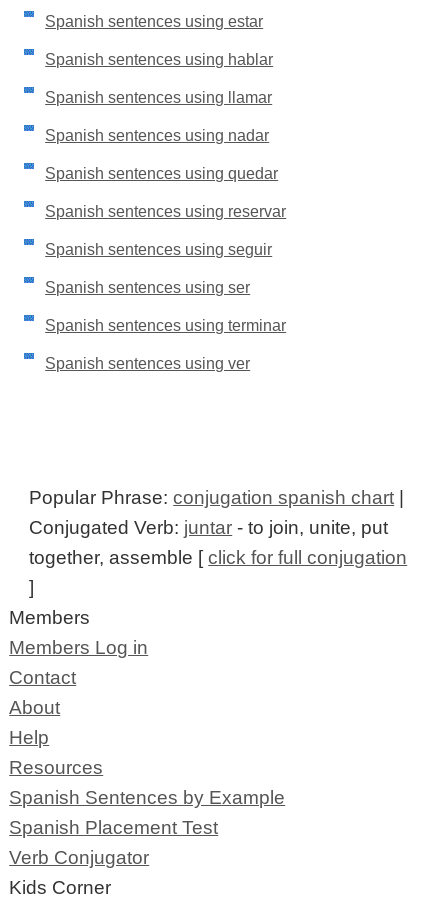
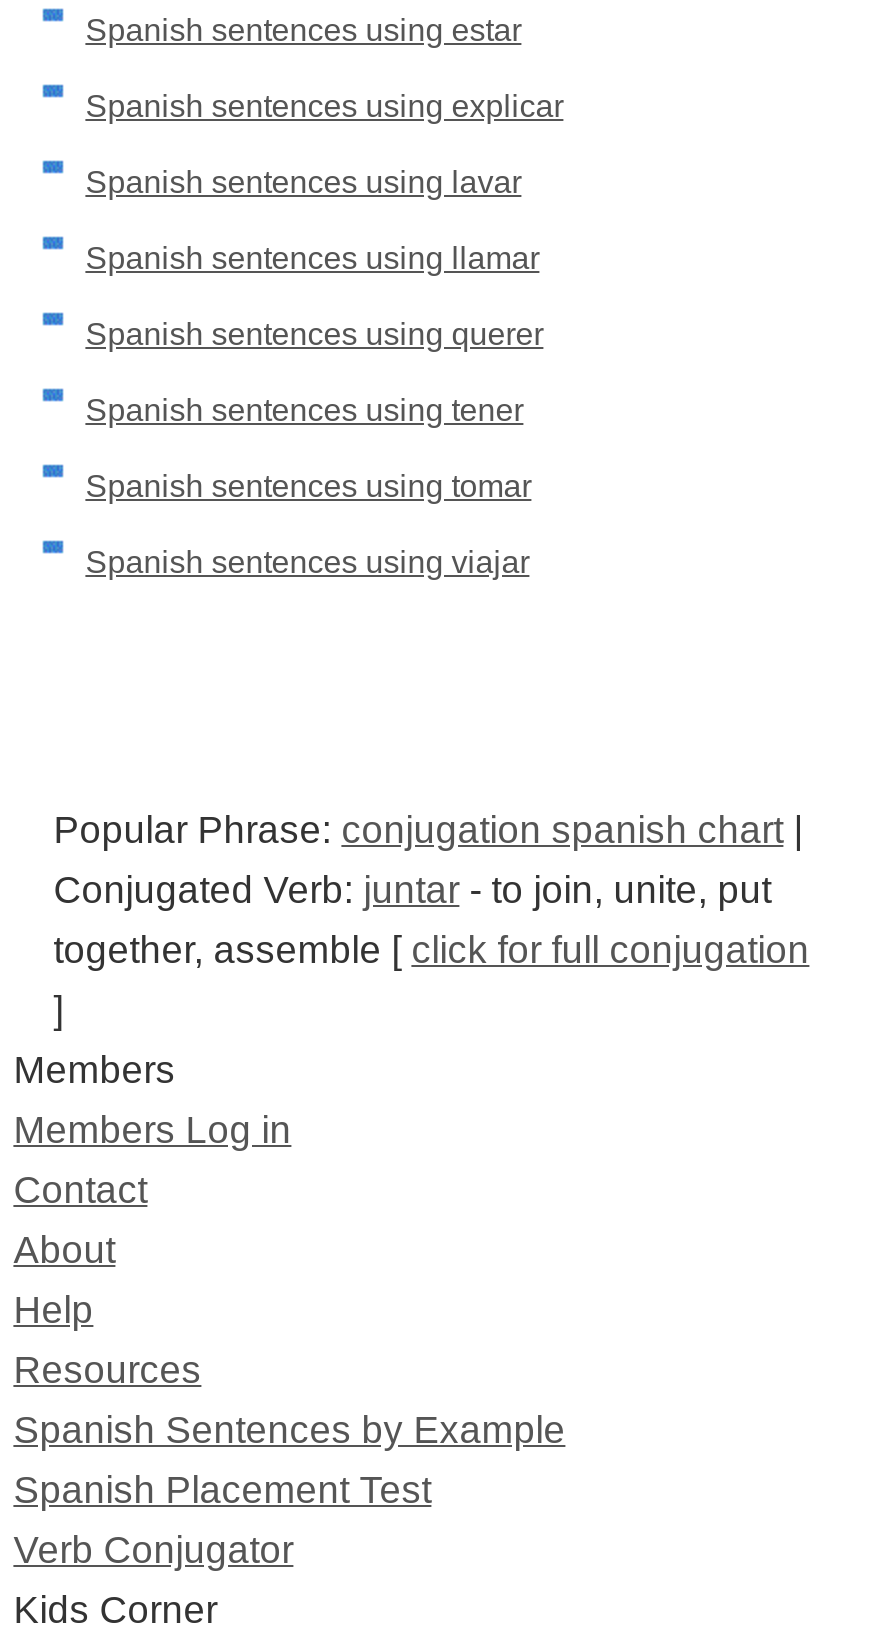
- Spanish sentences using hablar
+ Spanish sentences using explicar
+ Spanish sentences using lavar

moved down: Spanish sentences using llamar

- Spanish sentences using nadar
- Spanish sentences using quedar
- Spanish sentences using reservar
- Spanish sentences using seguir
- Spanish sentences using ser
- Spanish sentences using terminar
- Spanish sentences using ver
+ Spanish sentences using querer
+ Spanish sentences using tener
+ Spanish sentences using tomar
+ Spanish sentences using viajar
